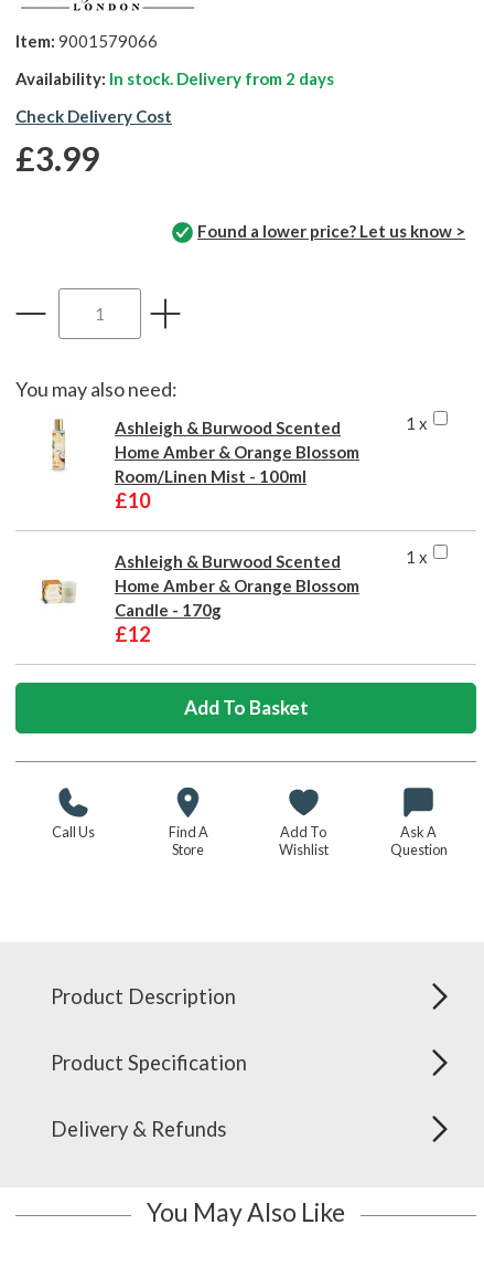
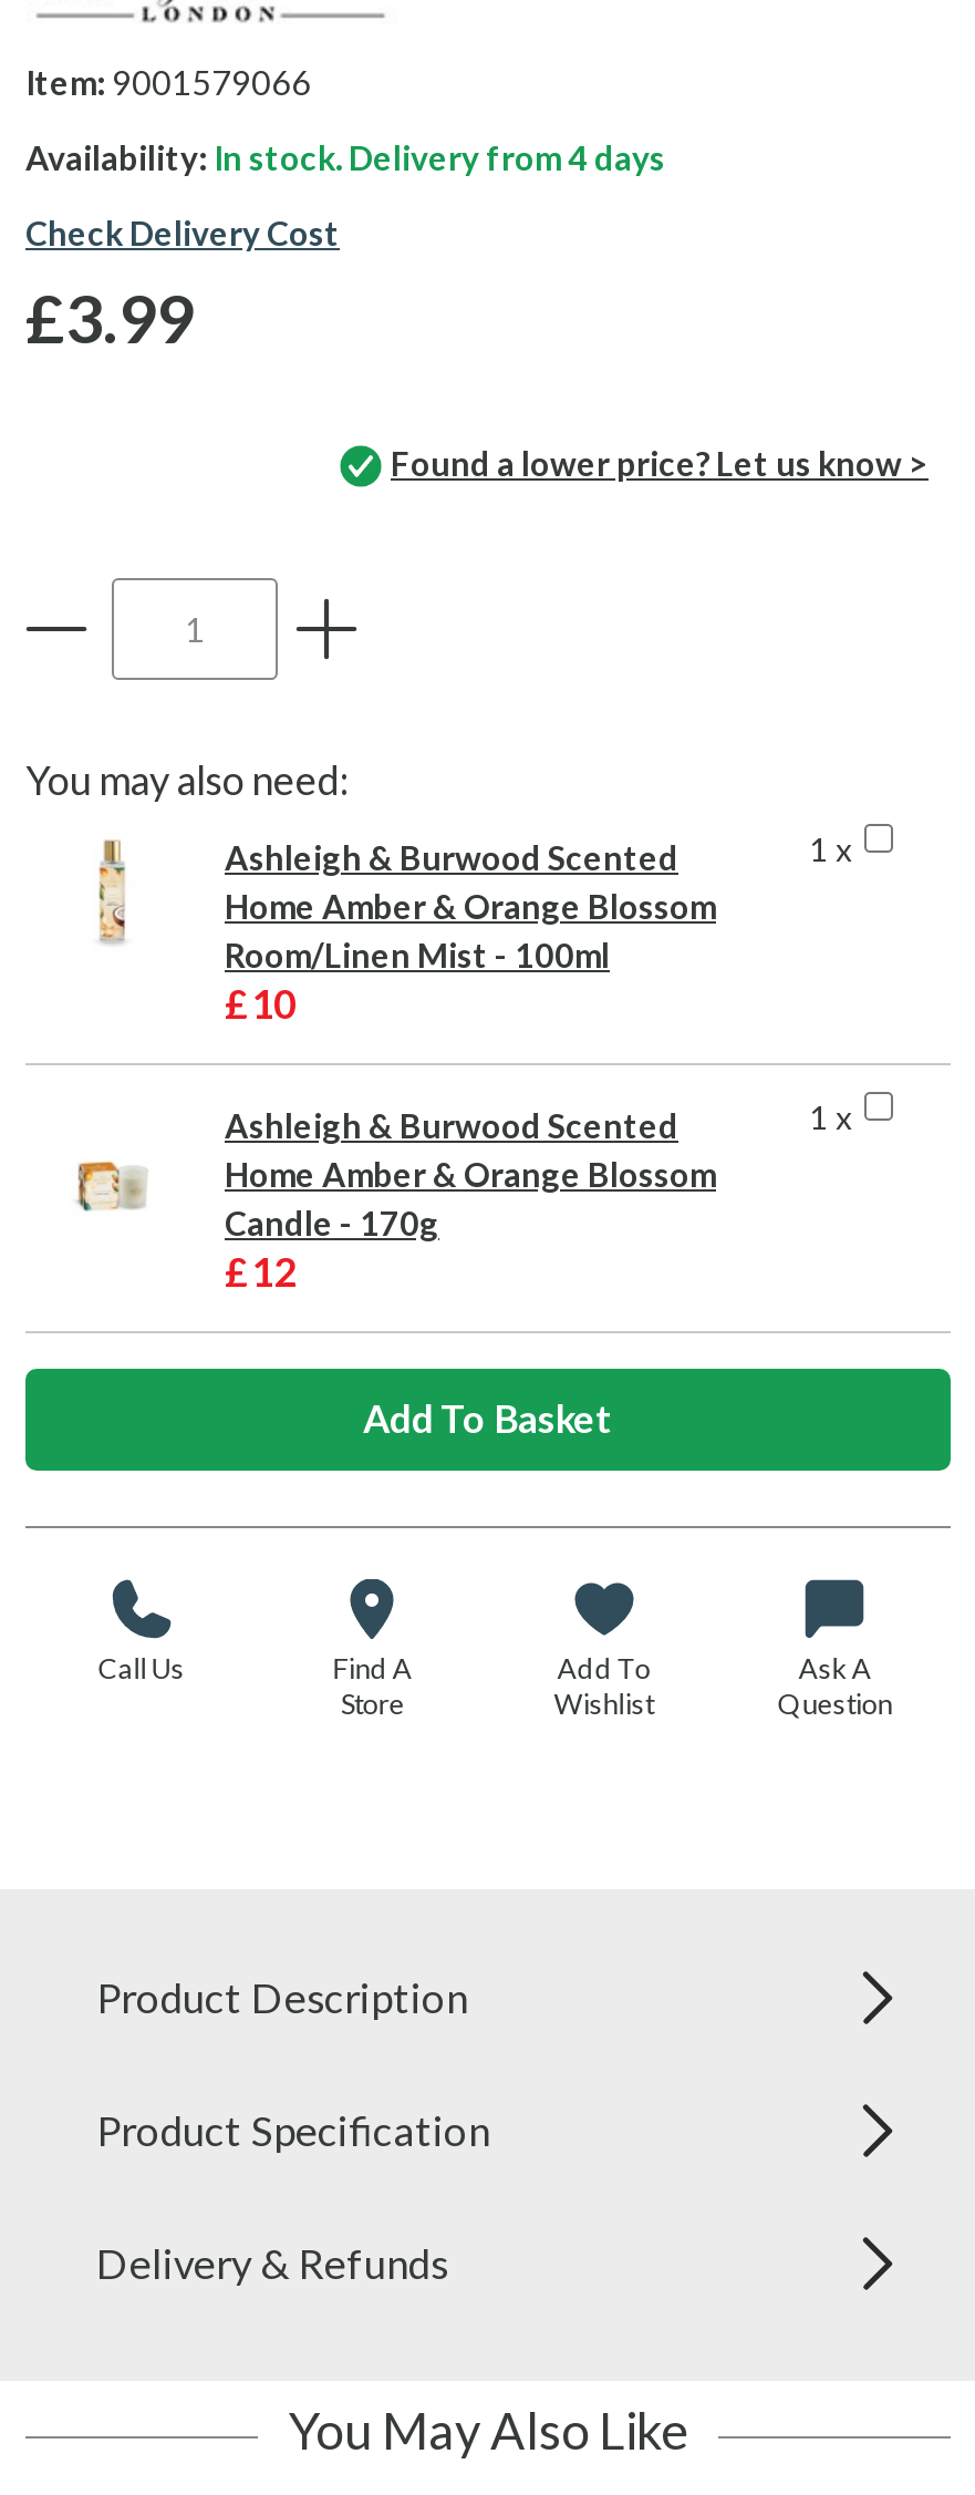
- Availability: In stock. Delivery from 2 days
+ Availability: In stock. Delivery from 4 days
